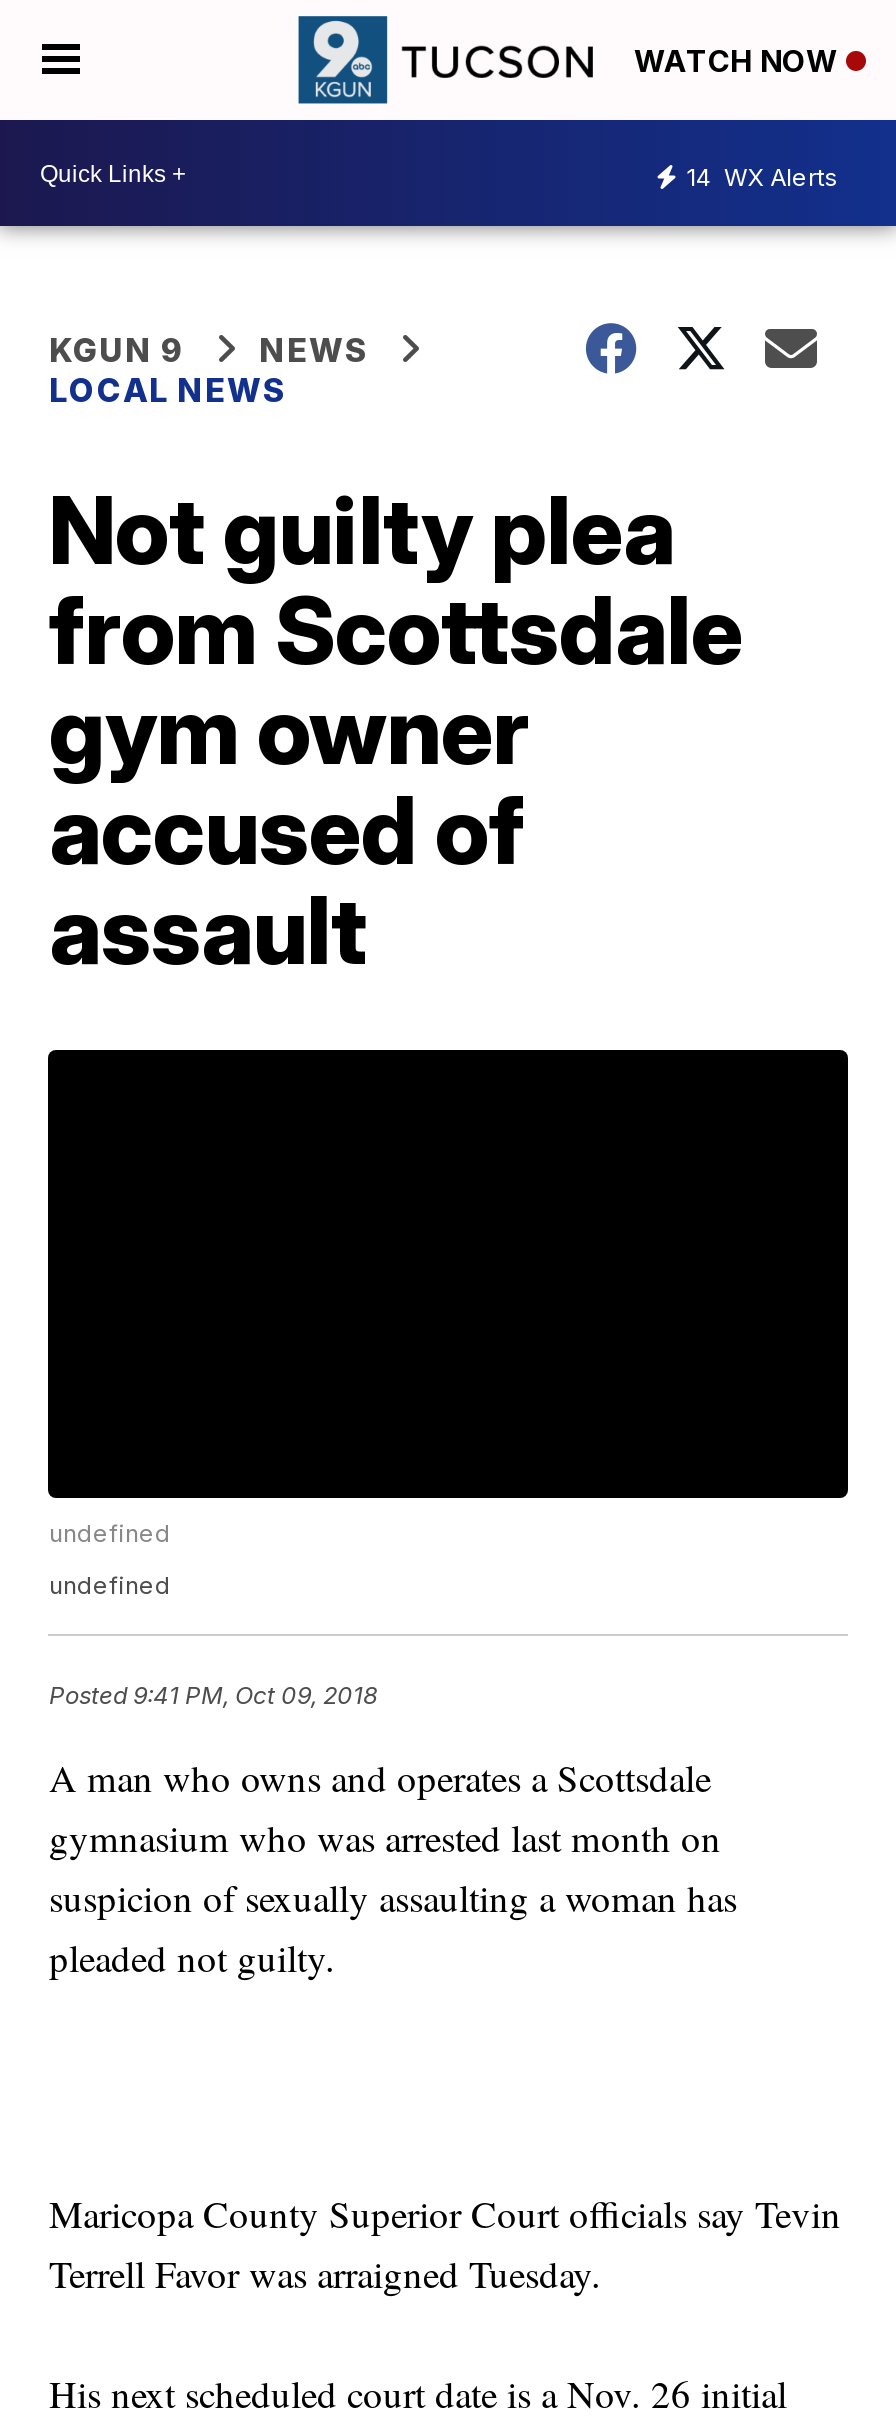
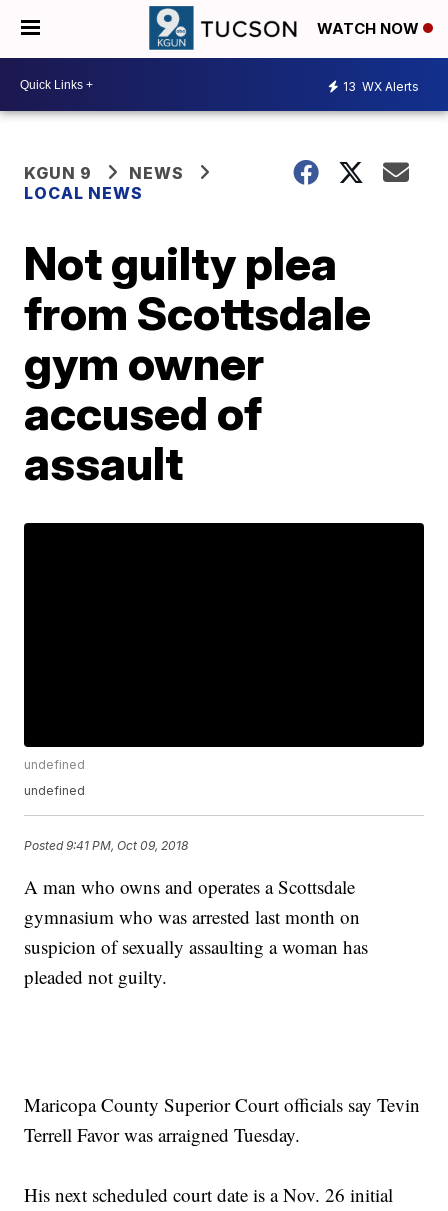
- 14 WX Alerts
+ 13 WX Alerts
